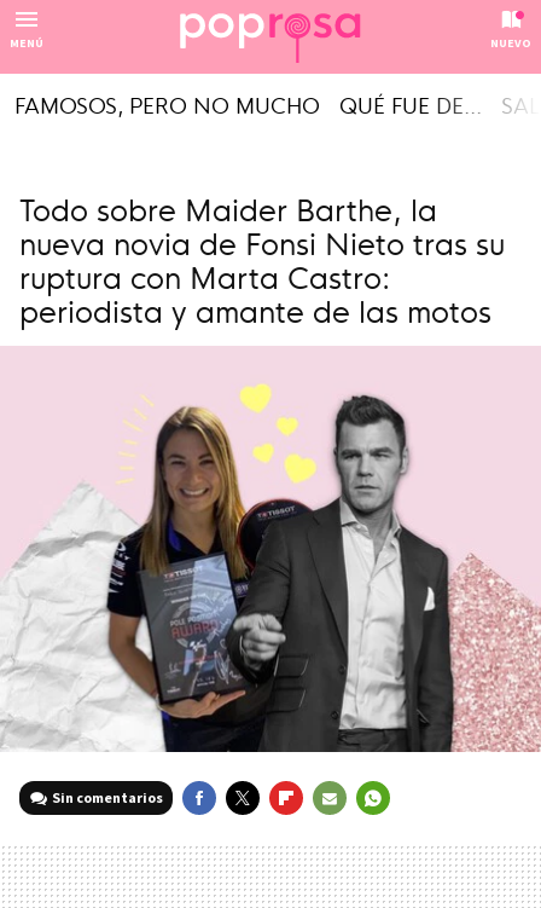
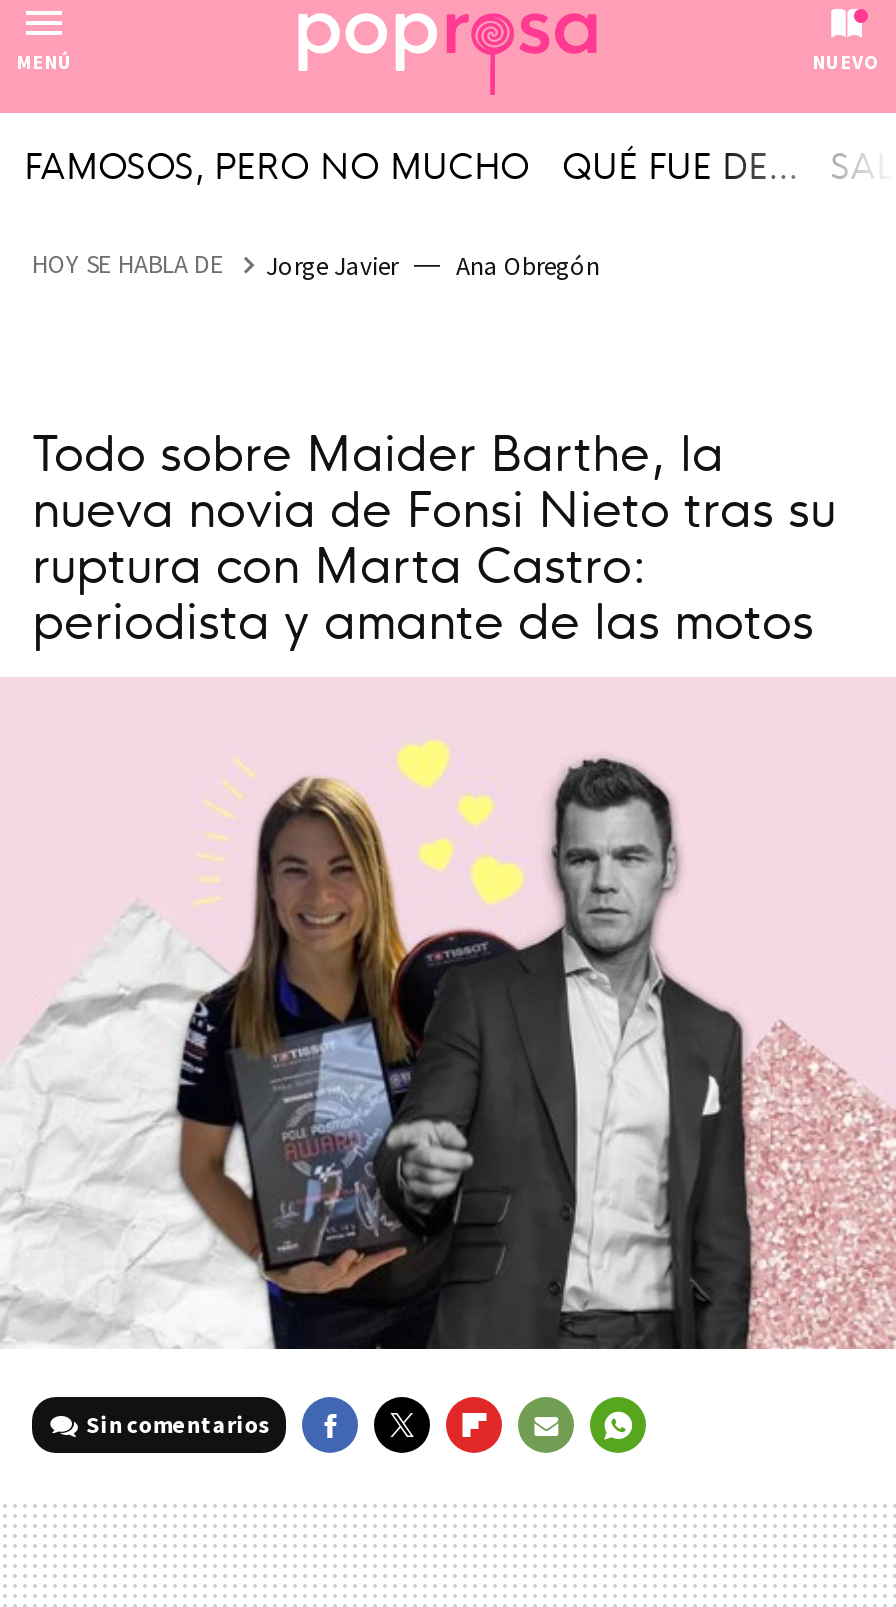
+ HOY SE HABLA DE
+ Jorge Javier
+ Ana Obregón
